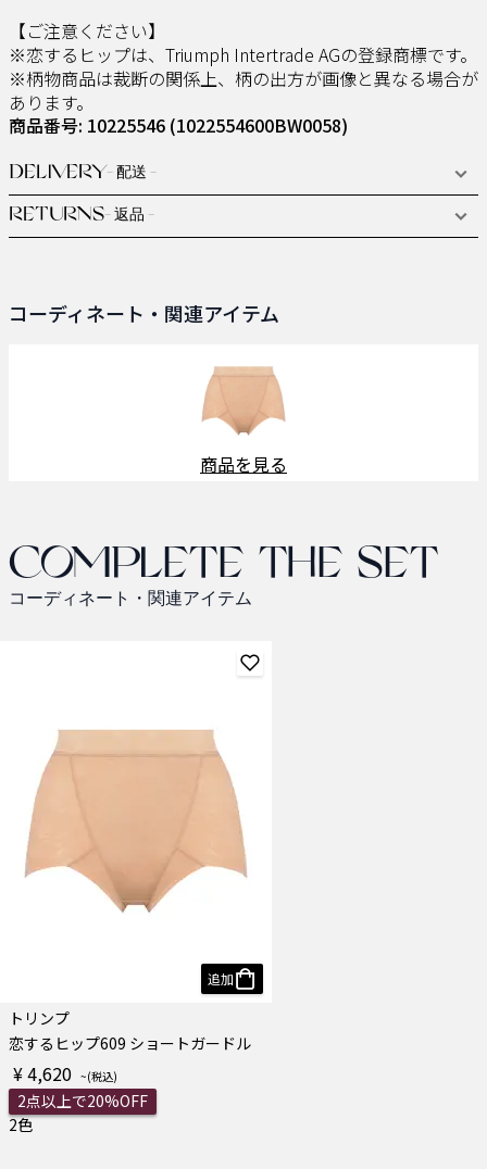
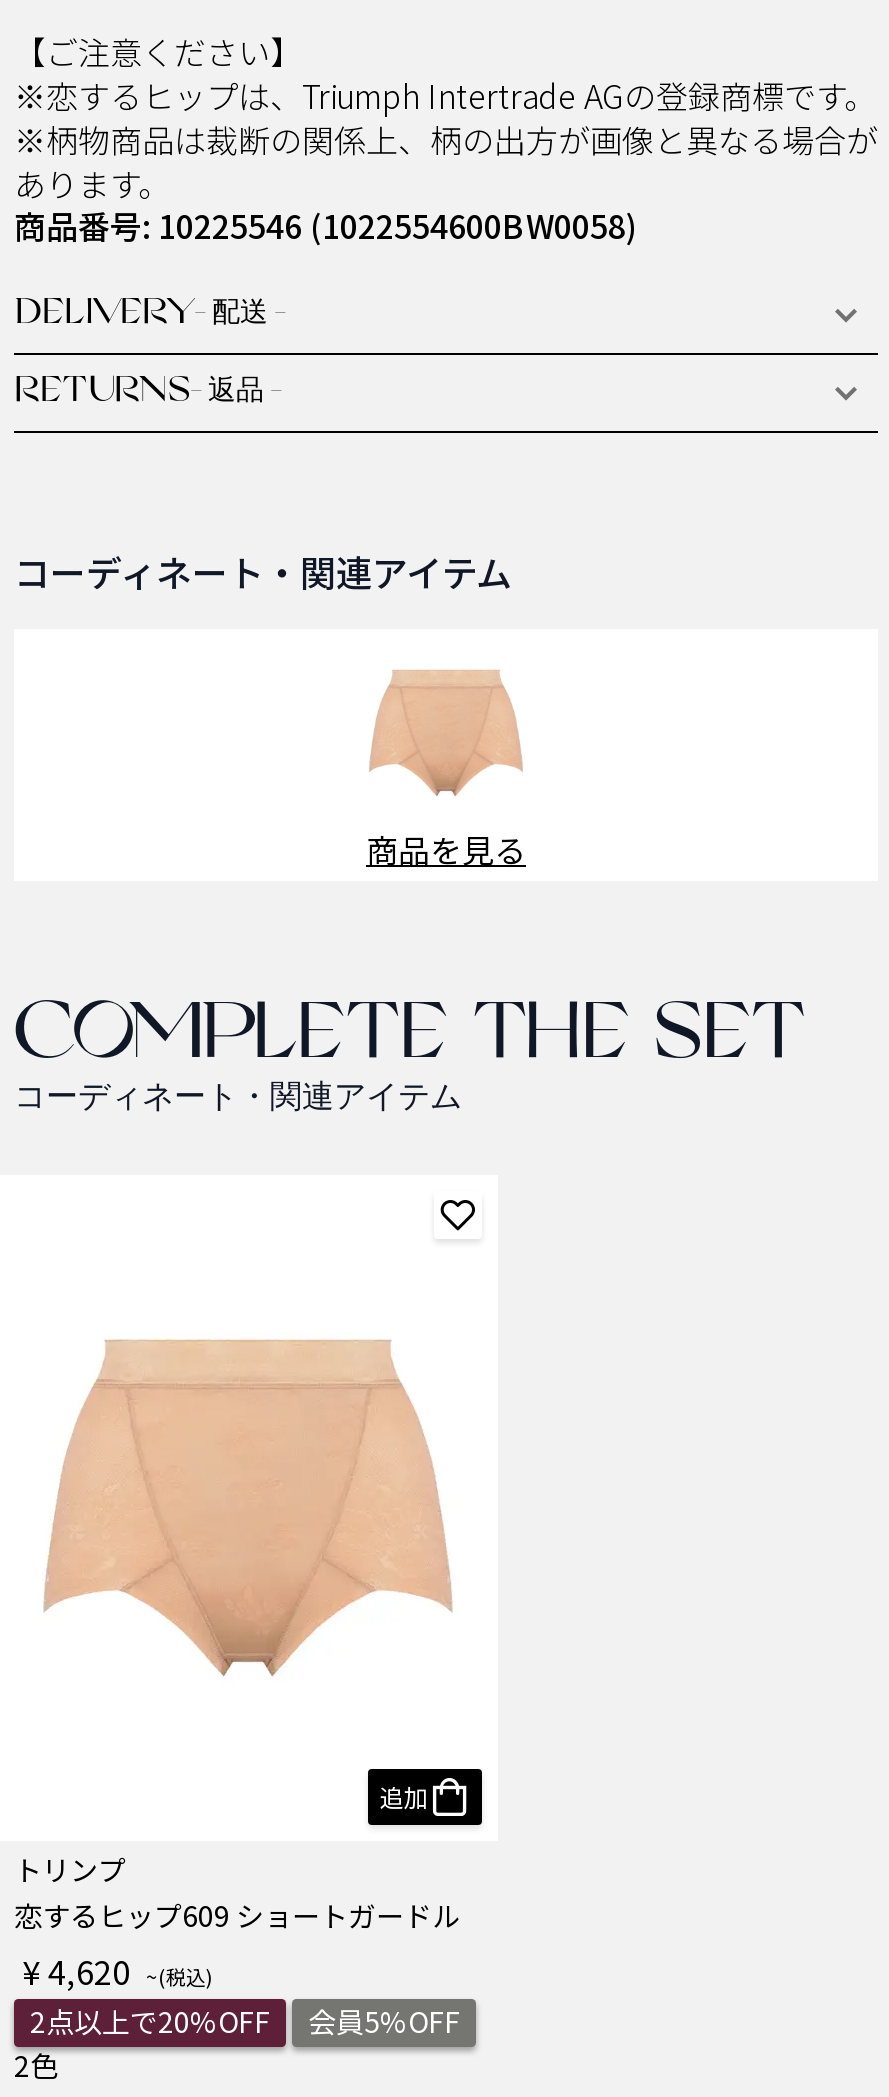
+ 会員5%OFF
